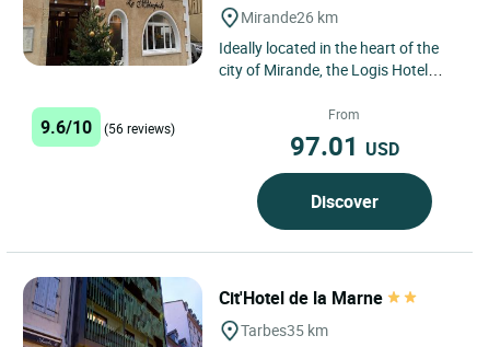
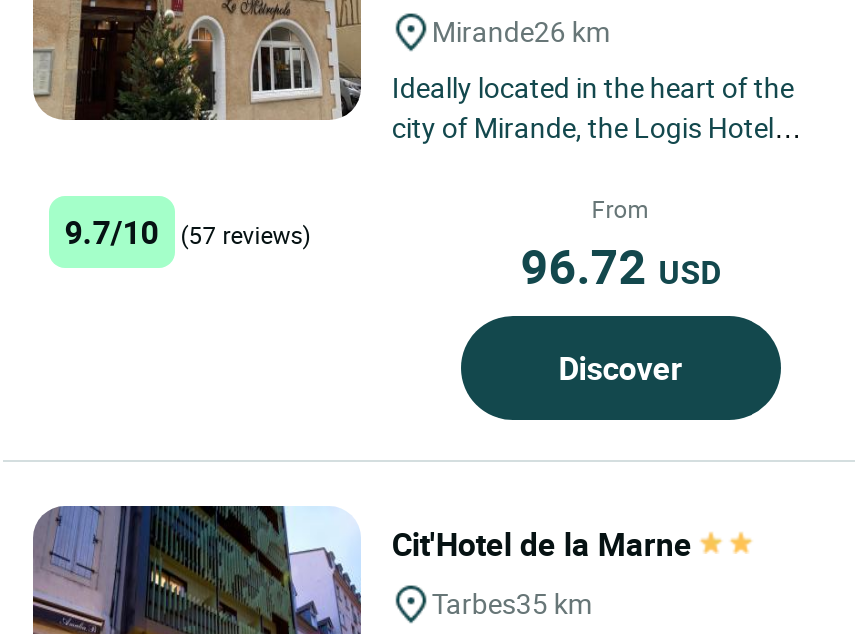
- 9.6/10
+ 9.7/10

- (56 reviews)
+ (57 reviews)

- 97.01 USD
+ 96.72 USD
